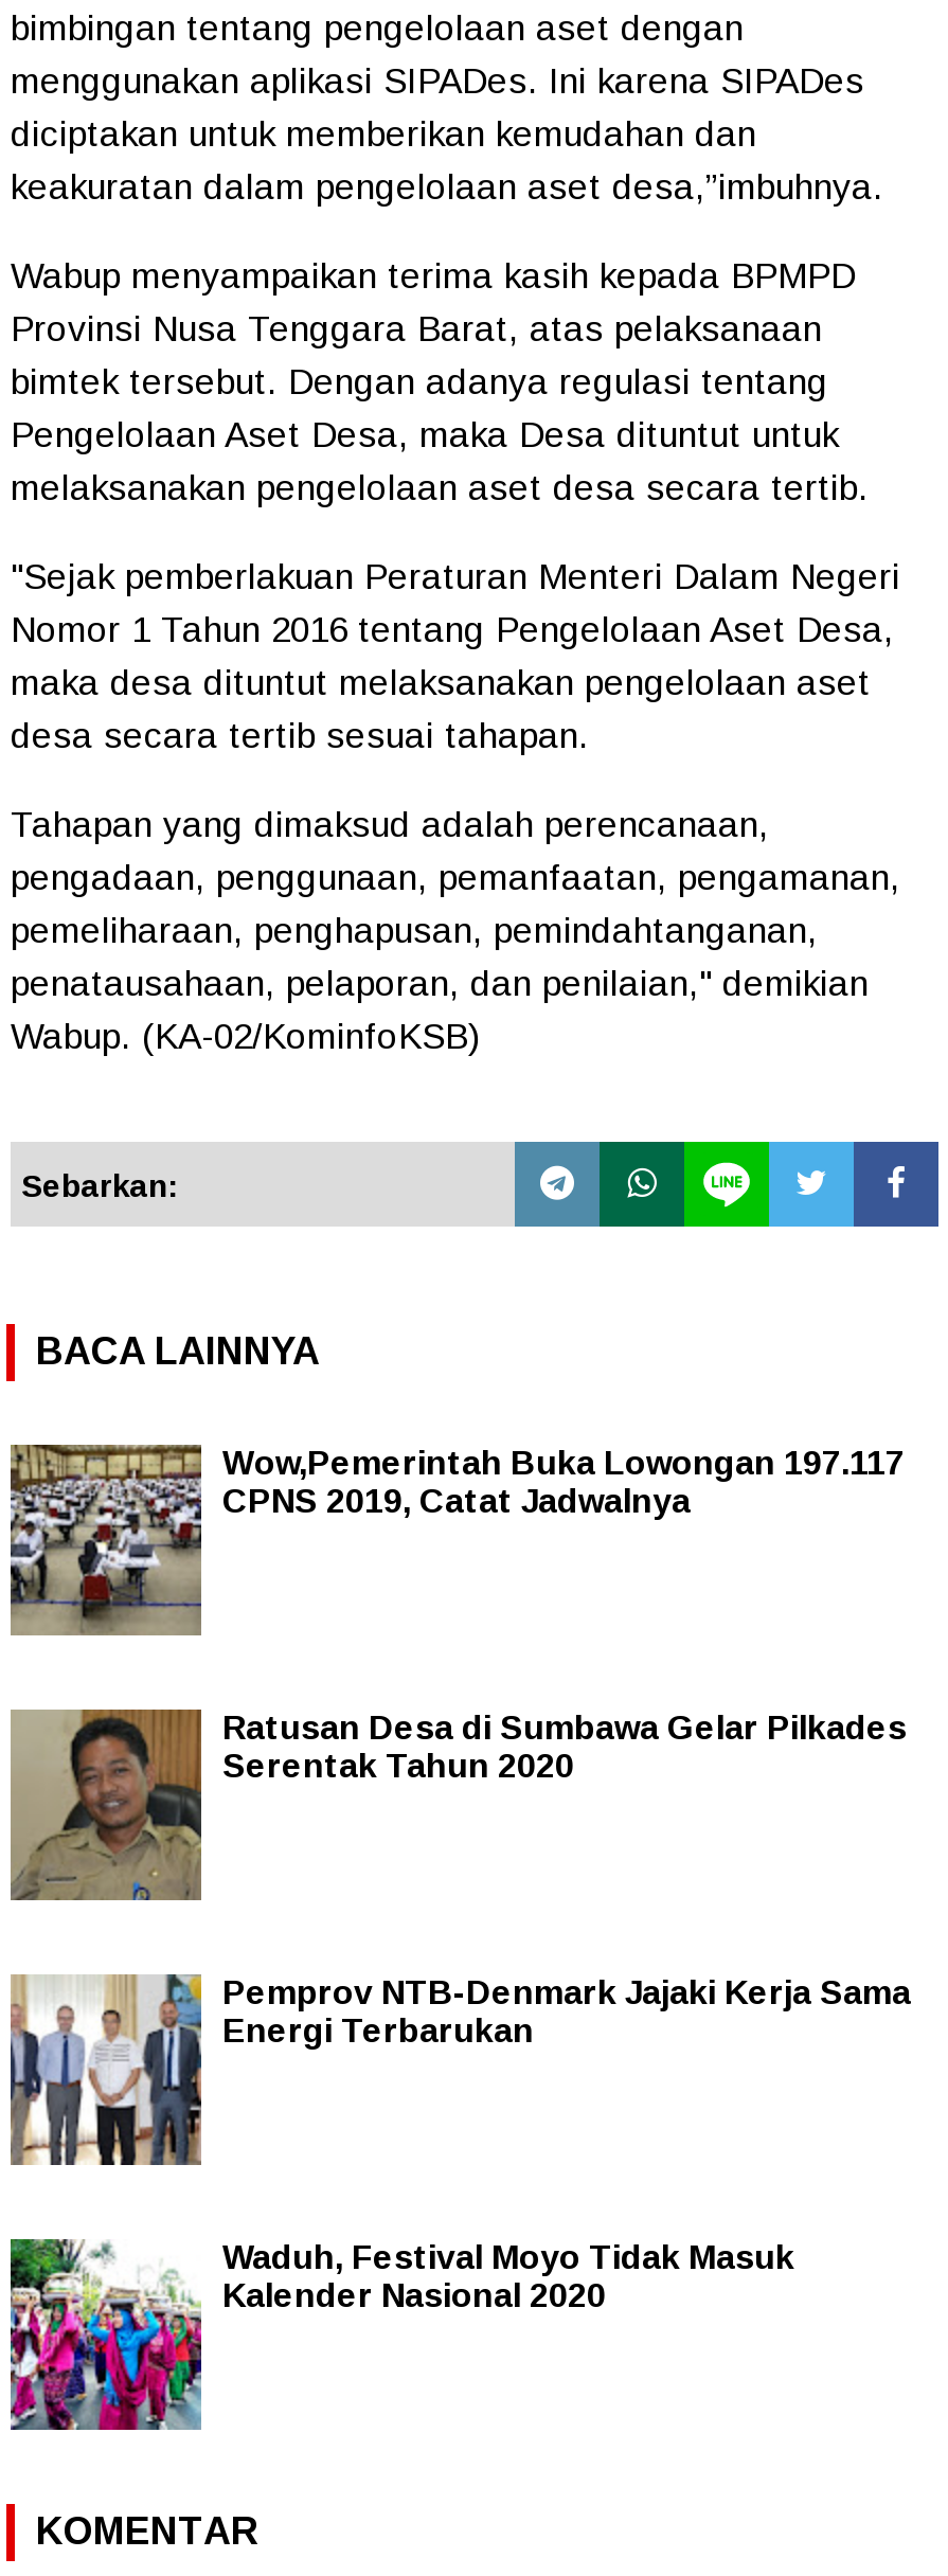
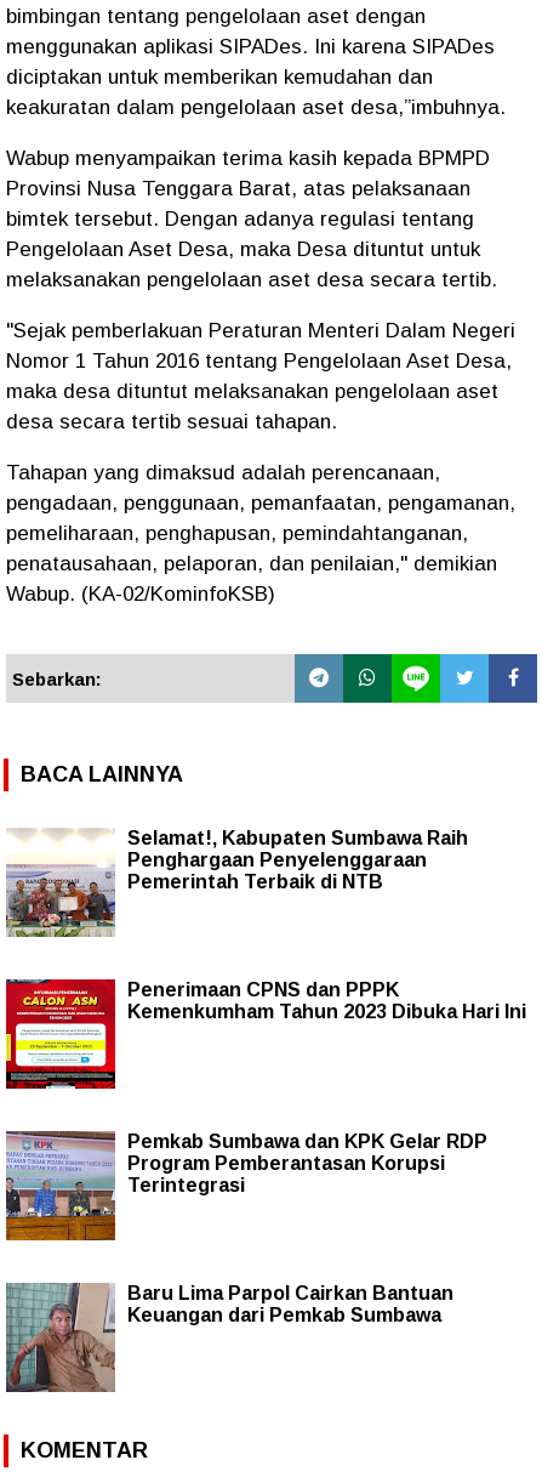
- [image]
- Wow,Pemerintah Buka Lowongan 197.117
- CPNS 2019, Catat Jadwalnya
+ [image]
+ Selamat!, Kabupaten Sumbawa Raih
+ Penghargaan Penyelenggaraan
+ Pemerintah Terbaik di NTB

- [image]
- Ratusan Desa di Sumbawa Gelar Pilkades
- Serentak Tahun 2020
+ [image]
+ Penerimaan CPNS dan PPPK
+ Kemenkumham Tahun 2023 Dibuka Hari Ini

- [image]
- Pemprov NTB-Denmark Jajaki Kerja Sama
- Energi Terbarukan
+ [image]
+ Pemkab Sumbawa dan KPK Gelar RDP
+ Program Pemberantasan Korupsi
+ Terintegrasi

- [image]
- Waduh, Festival Moyo Tidak Masuk
- Kalender Nasional 2020
+ [image]
+ Baru Lima Parpol Cairkan Bantuan
+ Keuangan dari Pemkab Sumbawa
